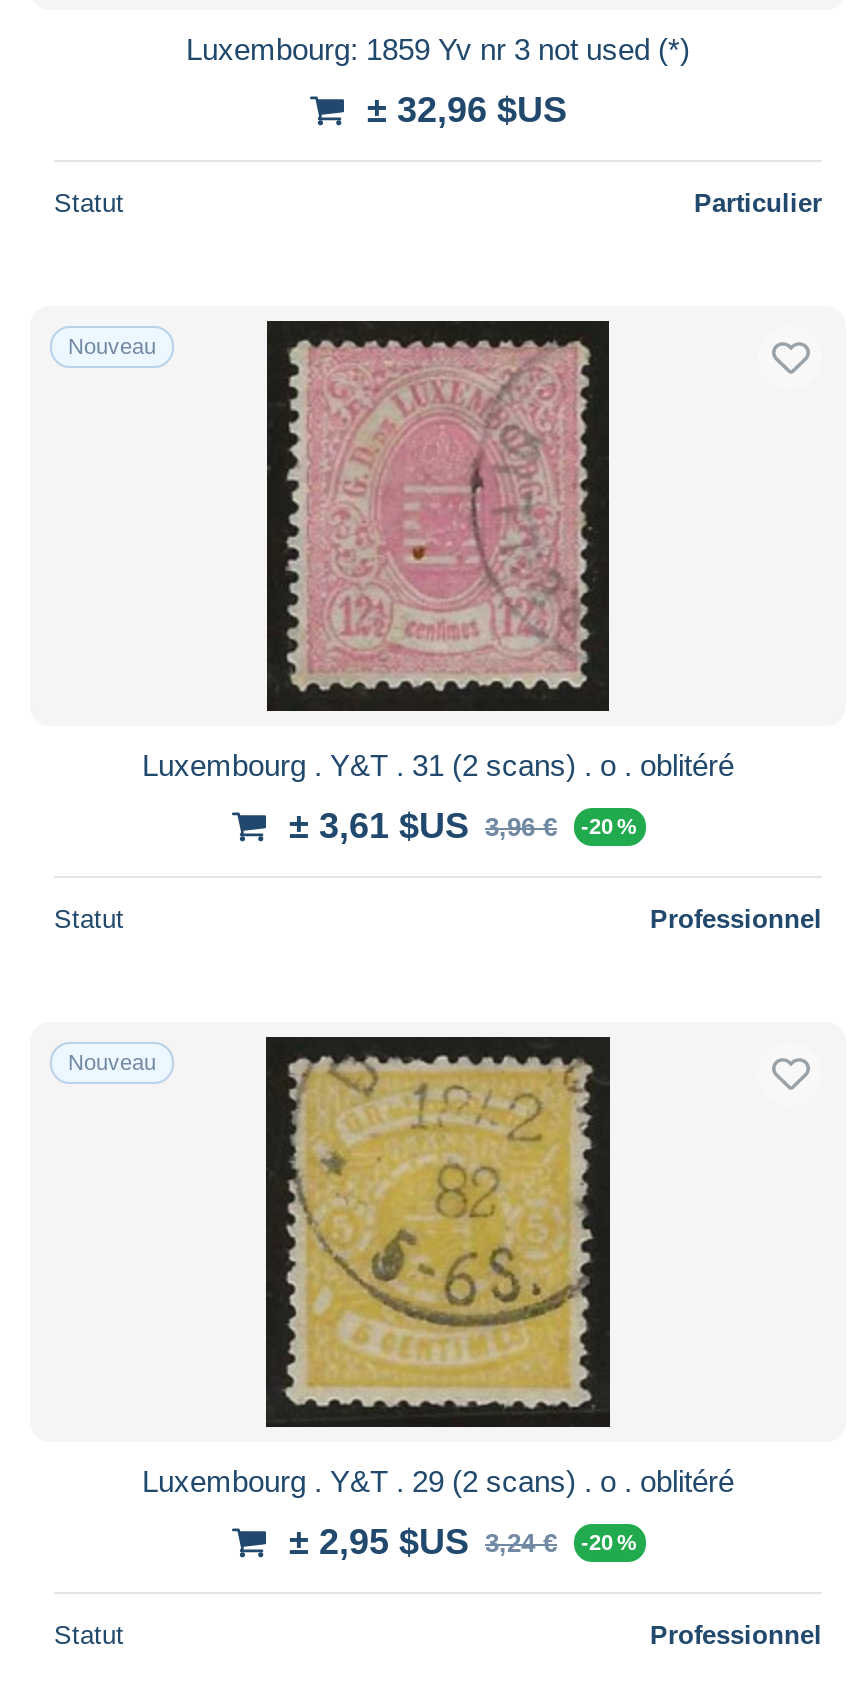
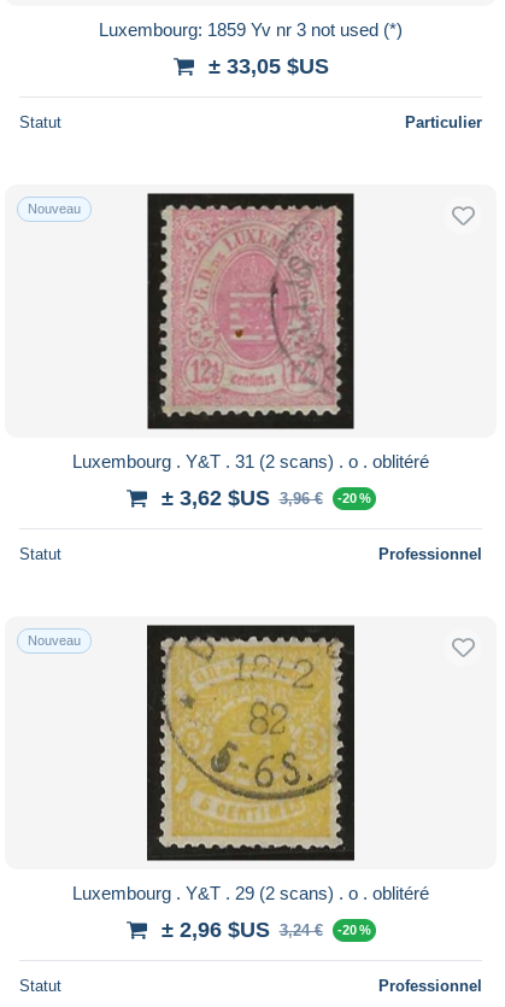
- ± 32,96 $US
+ ± 33,05 $US

- ± 3,61 $US 3,96 € -20 %
+ ± 3,62 $US 3,96 € -20 %

- ± 2,95 $US 3,24 € -20 %
+ ± 2,96 $US 3,24 € -20 %
